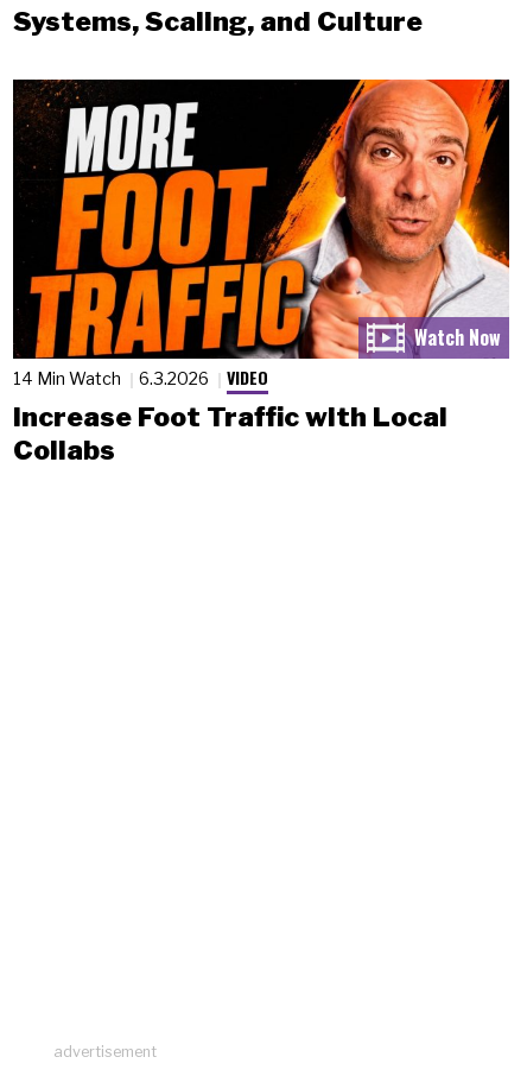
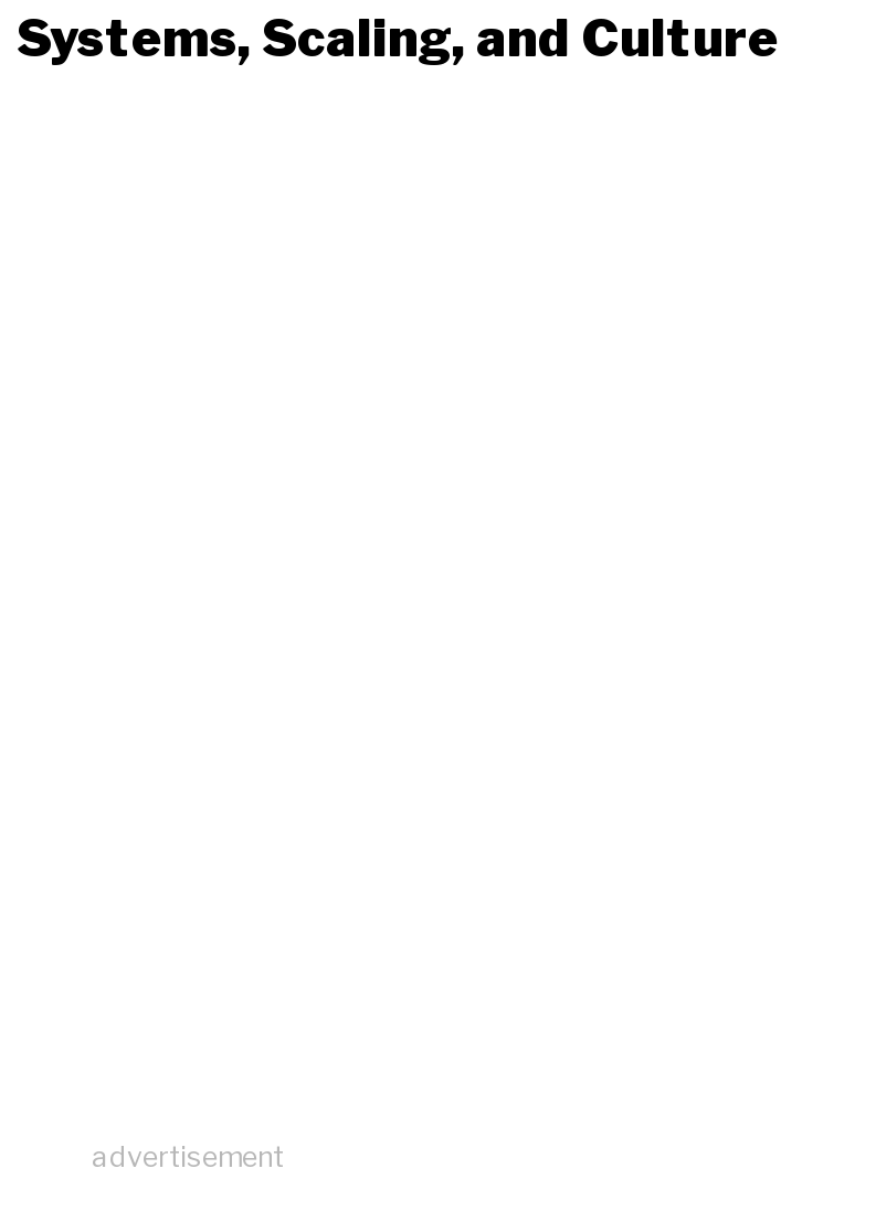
- [image]
- 14 Min Watch
- 6.3.2026
- VIDEO
- Increase Foot Traffic with Local
- Collabs
